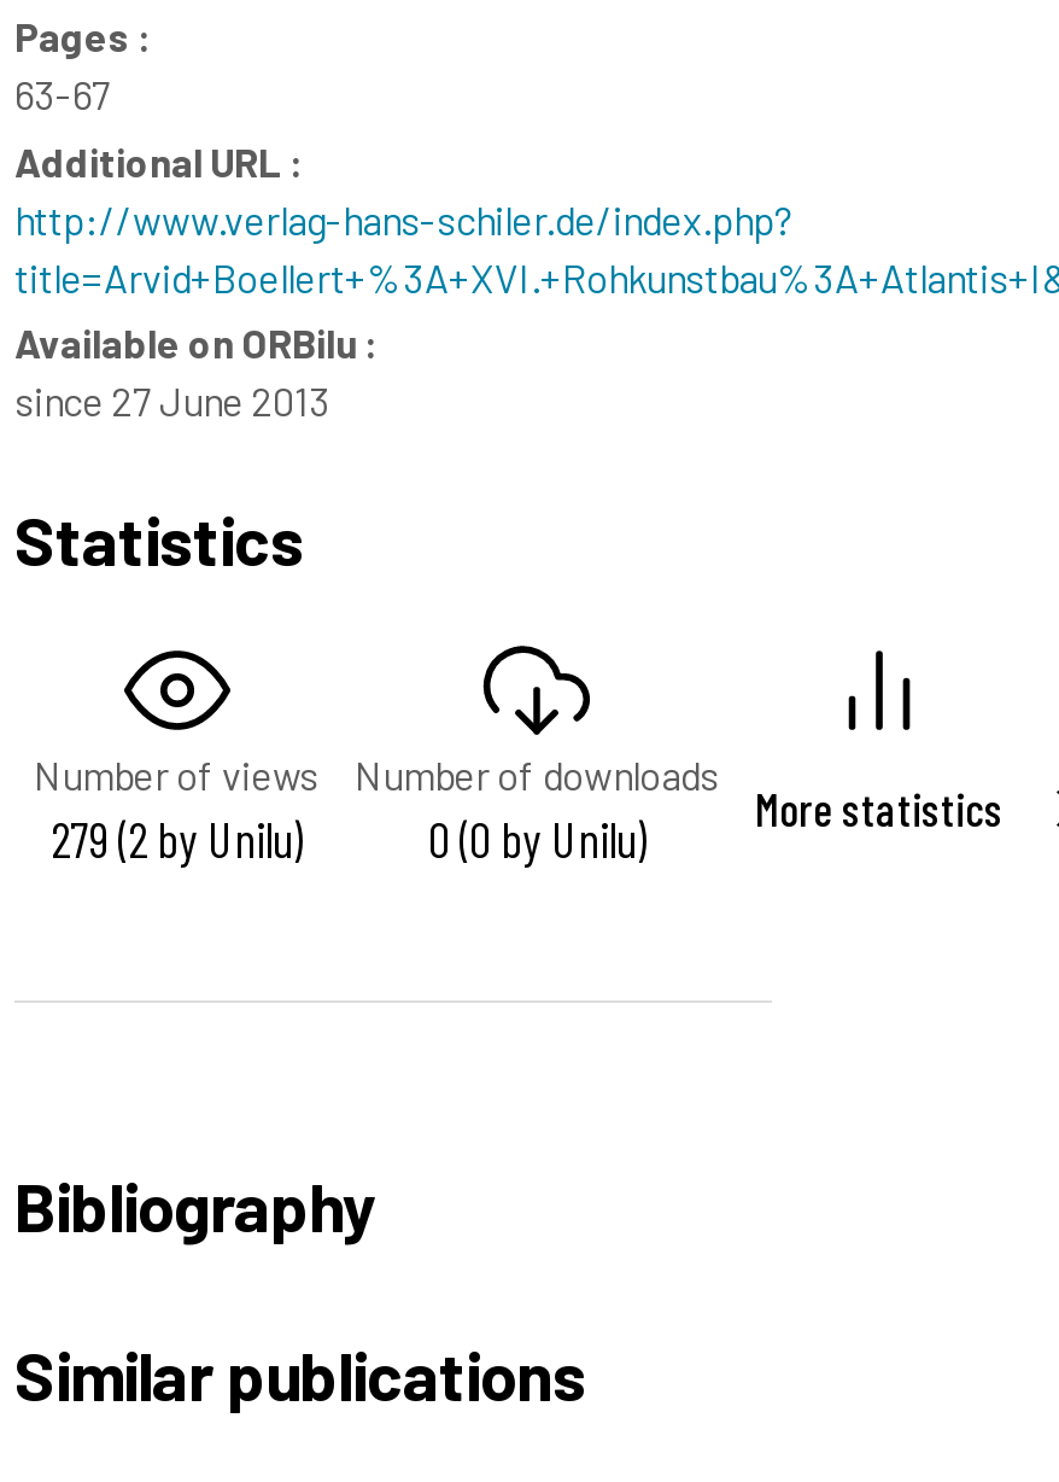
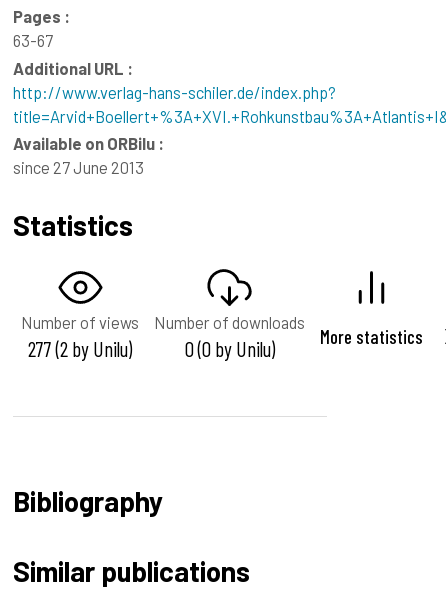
- 279 (2 by Unilu)
+ 277 (2 by Unilu)
